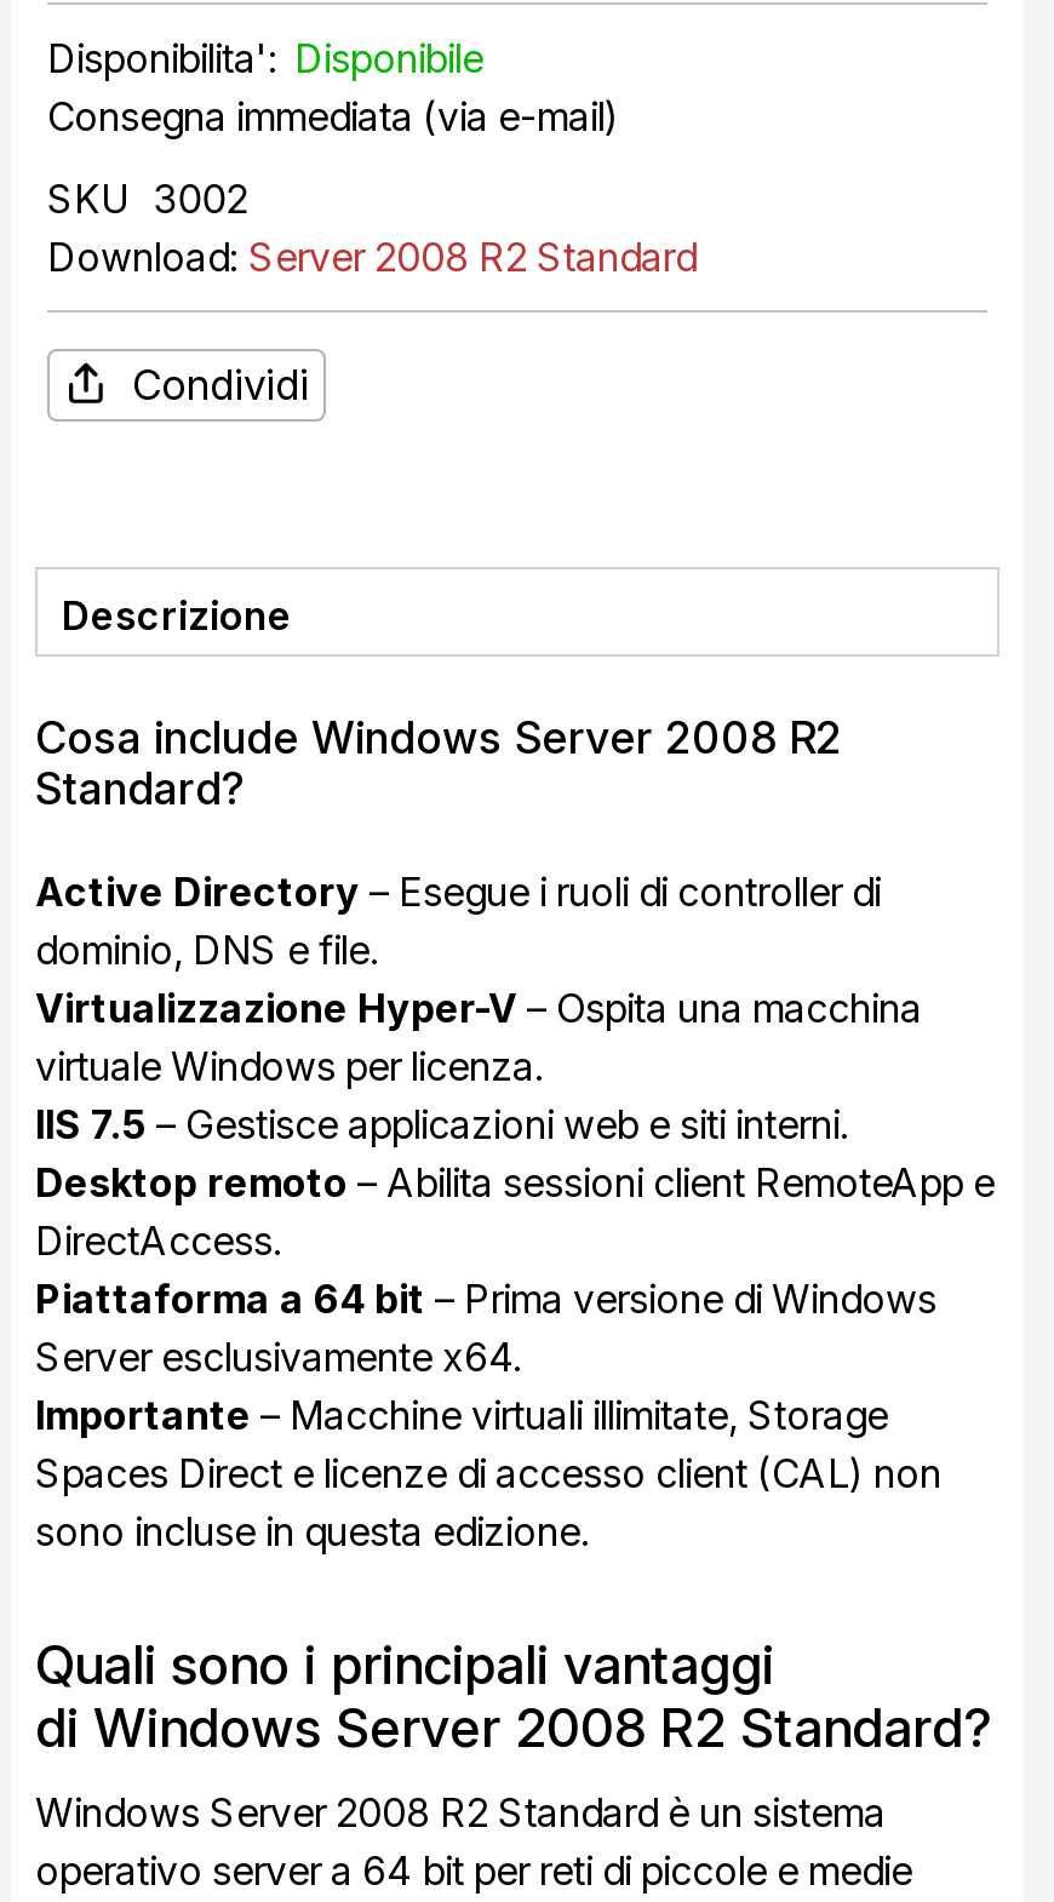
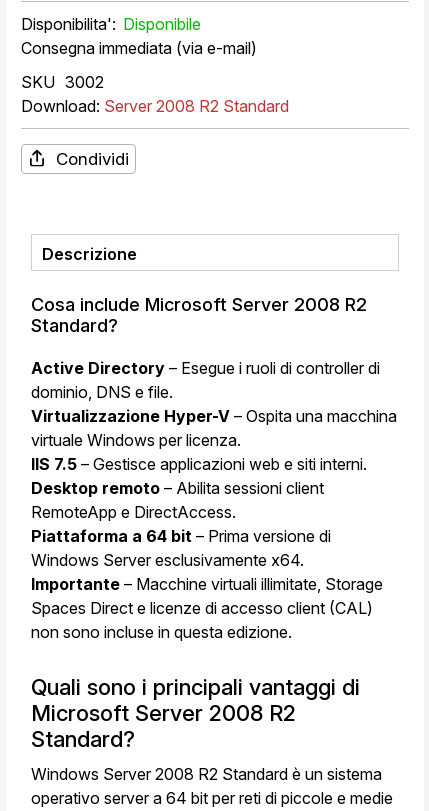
- Cosa include Windows Server 2008 R2
+ Cosa include Microsoft Server 2008 R2

- Quali sono i principali vantaggi
- di Windows Server 2008 R2 Standard?
+ Quali sono i principali vantaggi di
+ Microsoft Server 2008 R2
+ Standard?
